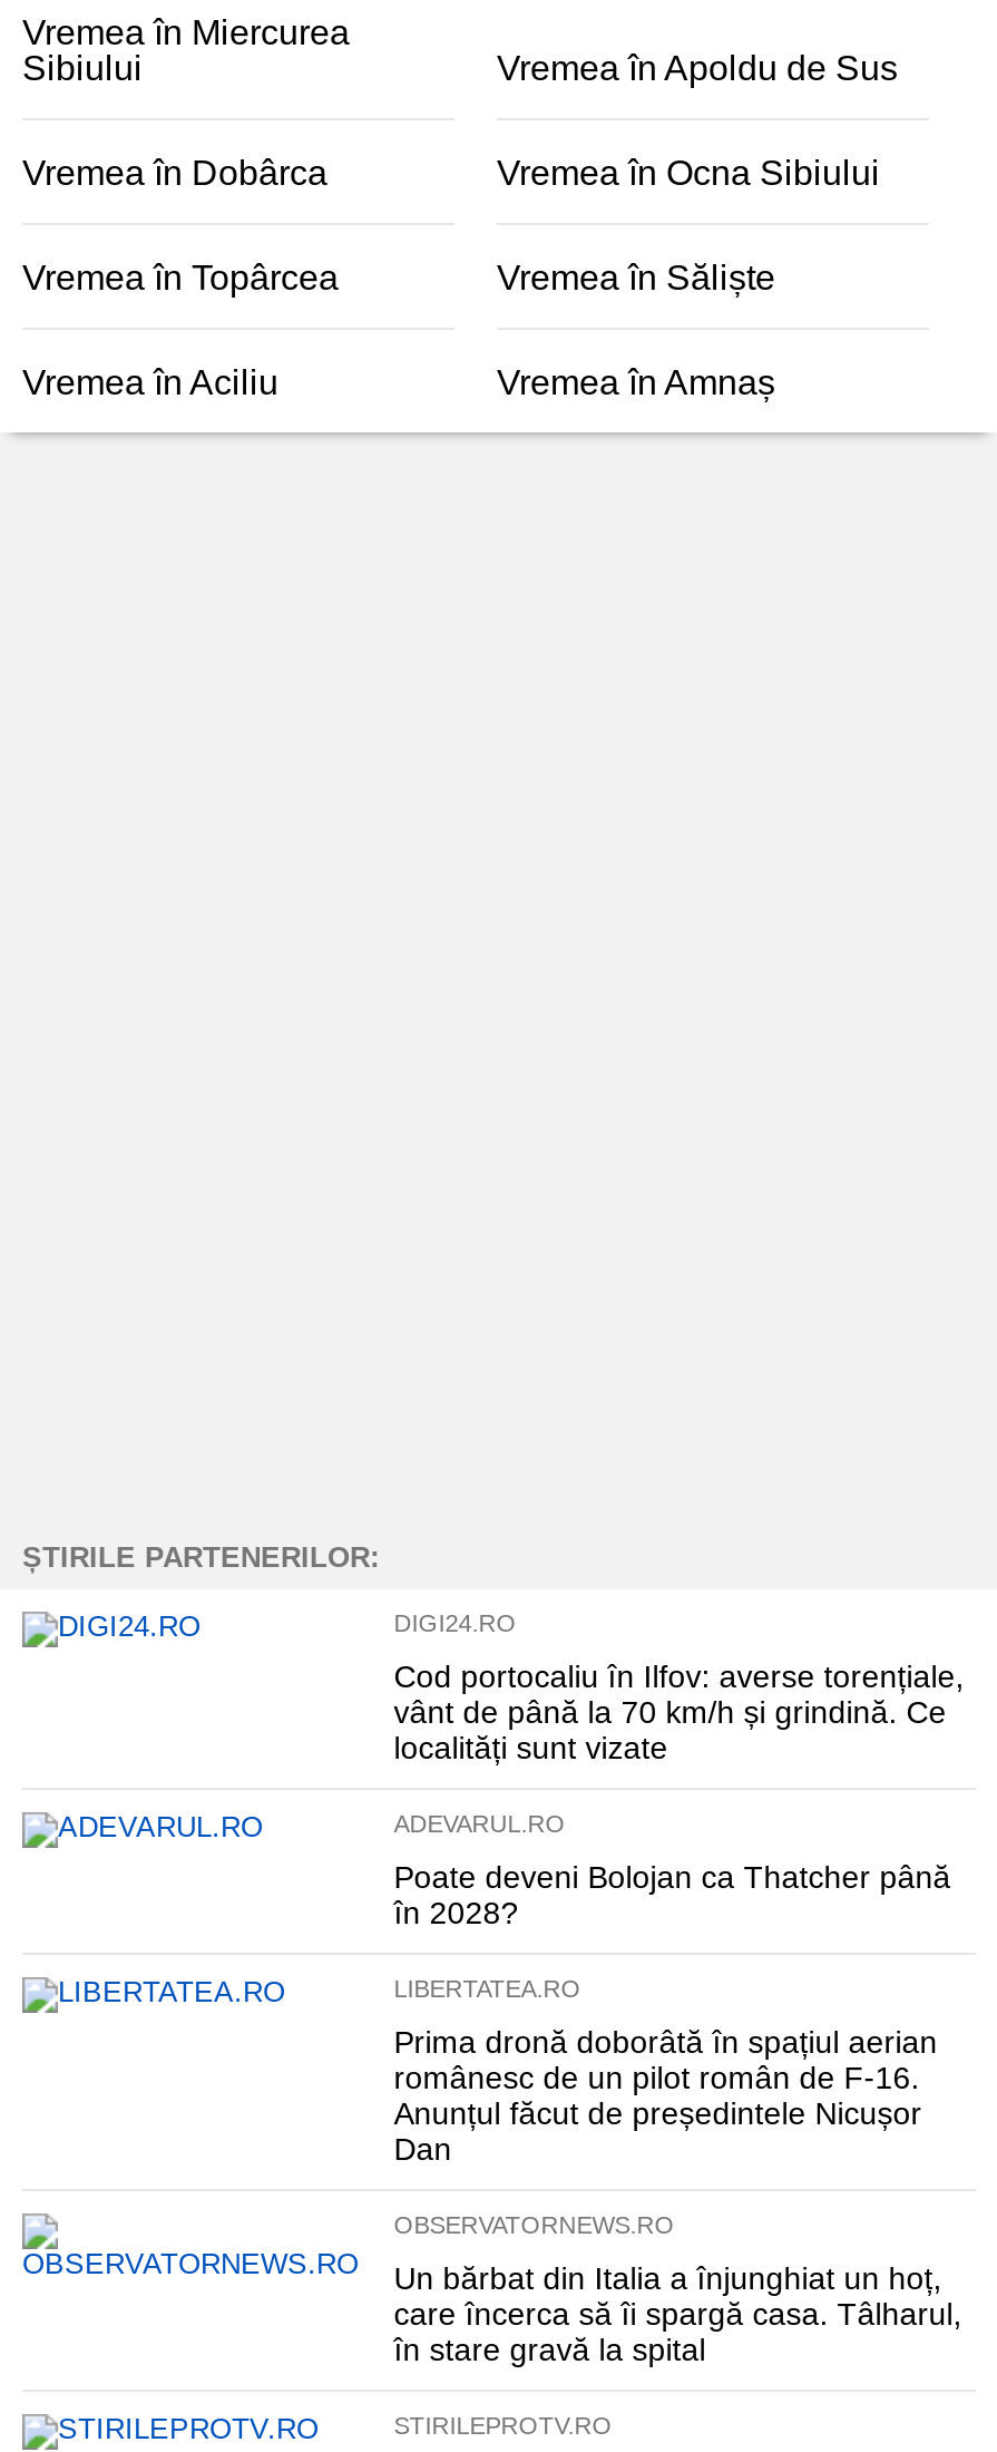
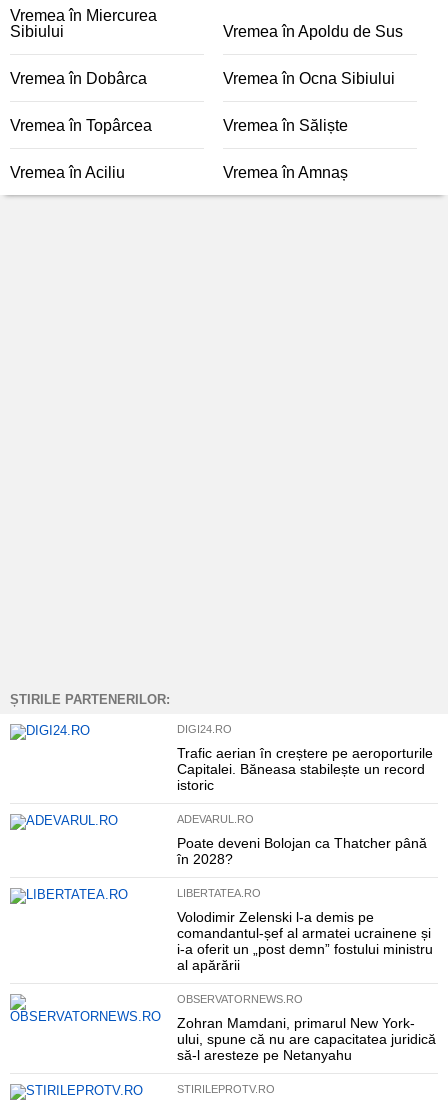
- Cod portocaliu în Ilfov: averse torențiale,
- vânt de până la 70 km/h și grindină. Ce
- localități sunt vizate
+ Trafic aerian în creștere pe aeroporturile
+ Capitalei. Băneasa stabilește un record
+ istoric

- Prima dronă doborâtă în spațiul aerian
- românesc de un pilot român de F-16.
- Anunțul făcut de președintele Nicușor
- Dan
+ Volodimir Zelenski l-a demis pe
+ comandantul-șef al armatei ucrainene și
+ i-a oferit un „post demn” fostului ministru
+ al apărării

- Un bărbat din Italia a înjunghiat un hoț,
- care încerca să îi spargă casa. Tâlharul,
- în stare gravă la spital
+ Zohran Mamdani, primarul New York-
+ ului, spune că nu are capacitatea juridică
+ să-l aresteze pe Netanyahu
